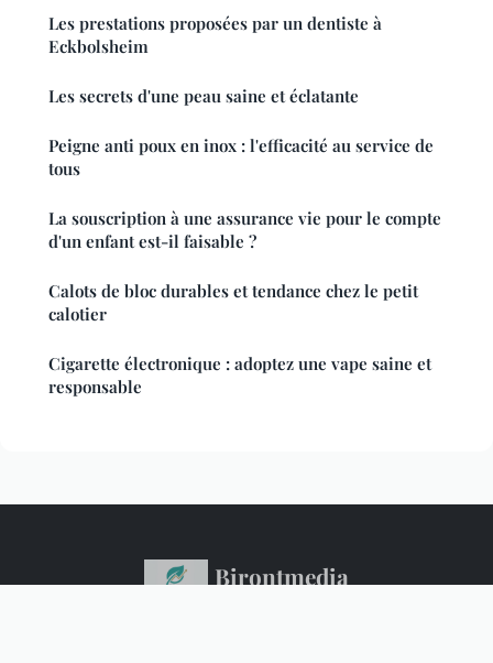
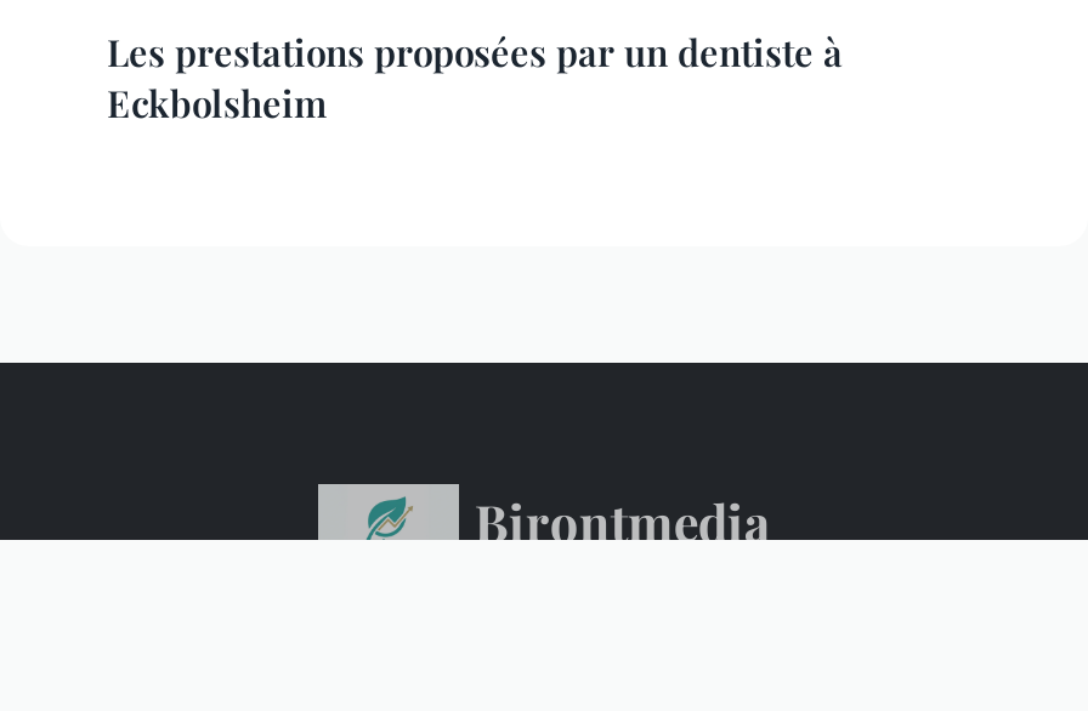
- Les secrets d'une peau saine et éclatante
- Peigne anti poux en inox : l'efficacité au service de
- tous
- La souscription à une assurance vie pour le compte
- d'un enfant est-il faisable ?
- Calots de bloc durables et tendance chez le petit
- calotier
- Cigarette électronique : adoptez une vape saine et
- responsable
